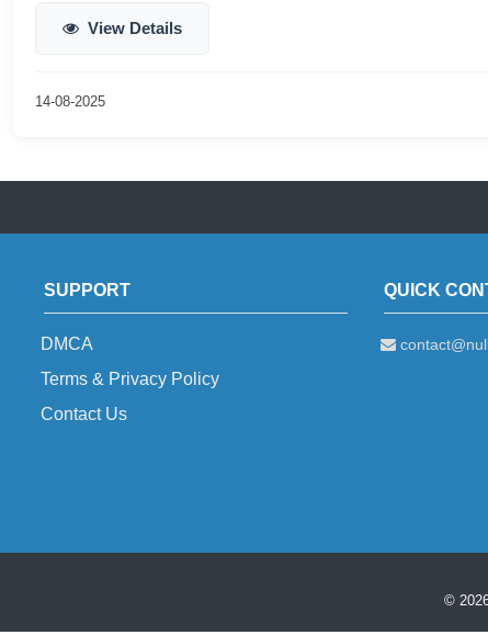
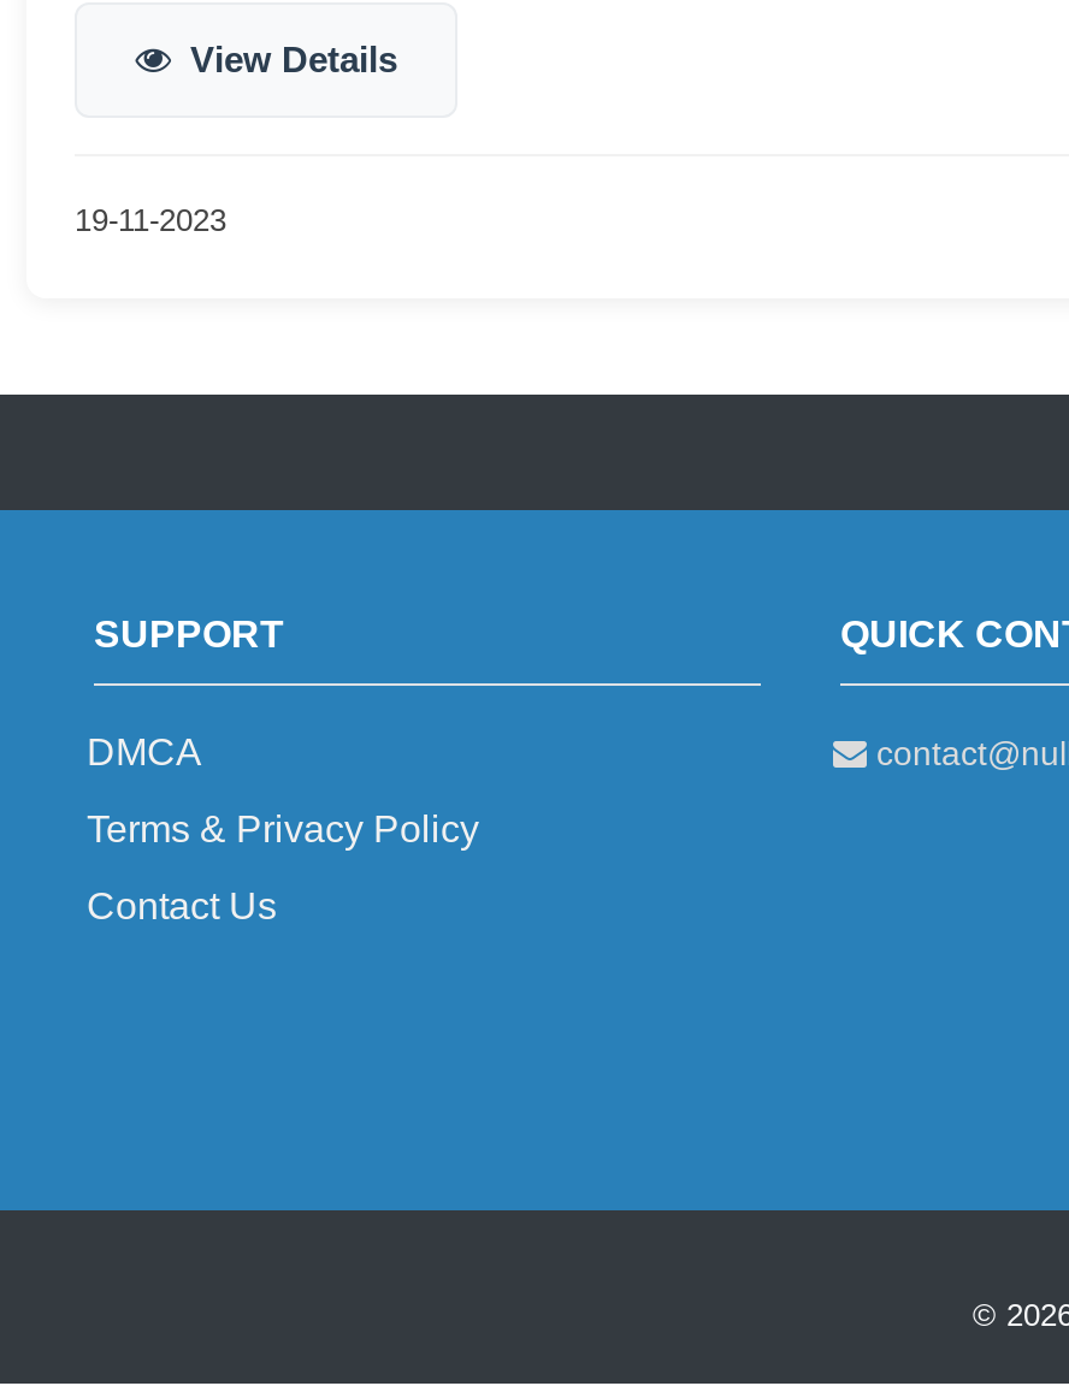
- 14-08-2025
+ 19-11-2023
